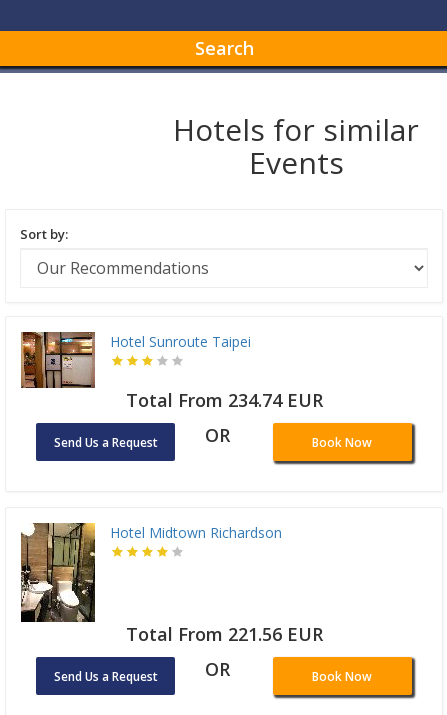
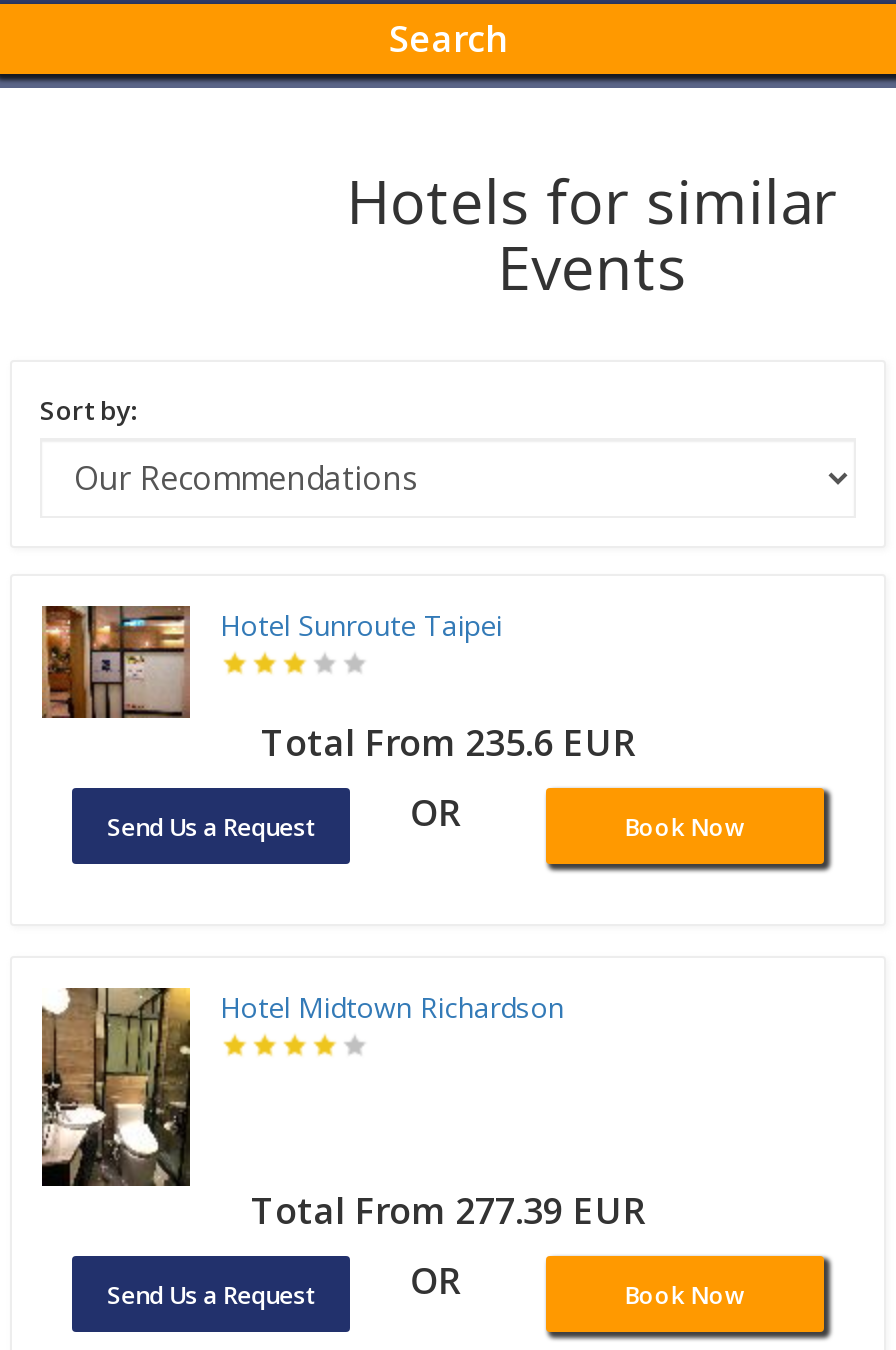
- Total From 234.74 EUR
+ Total From 235.6 EUR

- Total From 221.56 EUR
+ Total From 277.39 EUR
